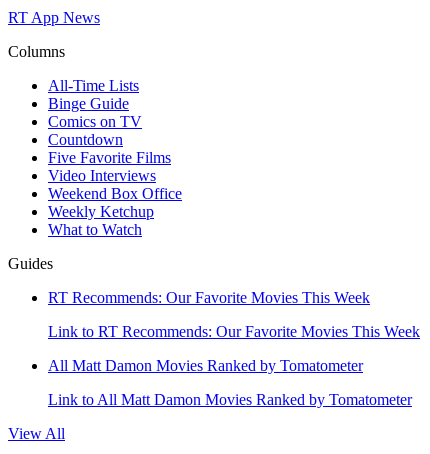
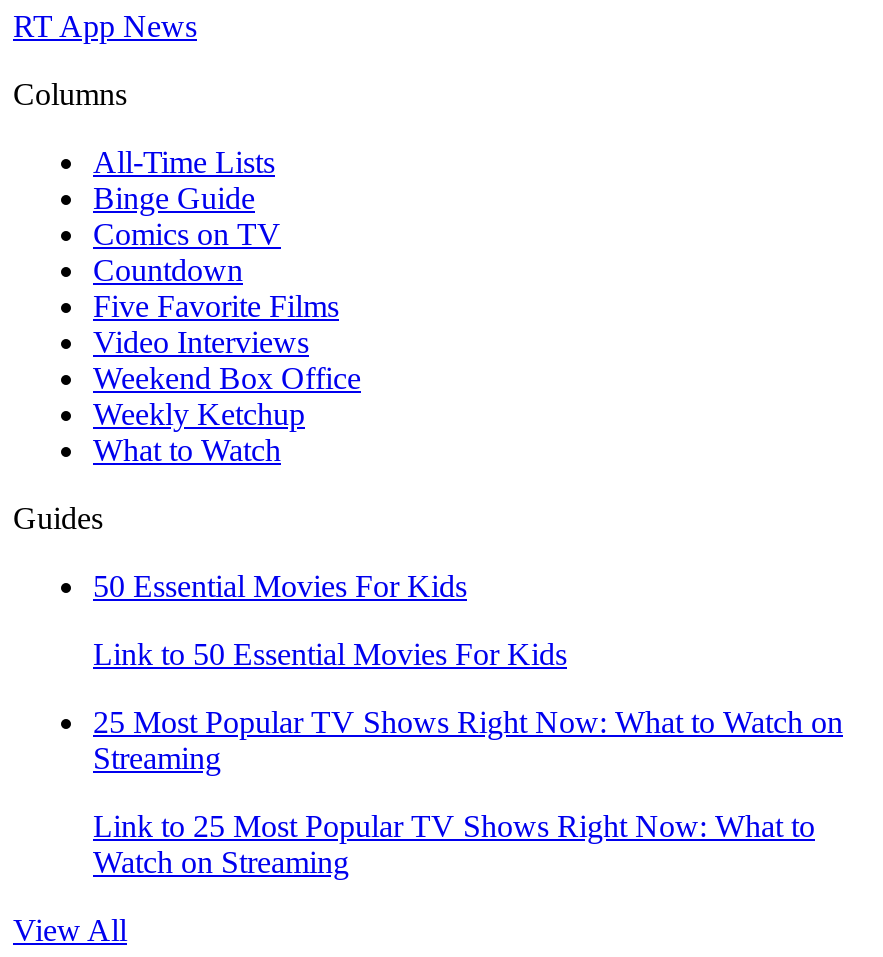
- RT Recommends: Our Favorite Movies This Week
+ 50 Essential Movies For Kids

- Link to RT Recommends: Our Favorite Movies This Week
+ Link to 50 Essential Movies For Kids

- All Matt Damon Movies Ranked by Tomatometer
+ 25 Most Popular TV Shows Right Now: What to Watch on
+ Streaming

- Link to All Matt Damon Movies Ranked by Tomatometer
+ Link to 25 Most Popular TV Shows Right Now: What to
+ Watch on Streaming
